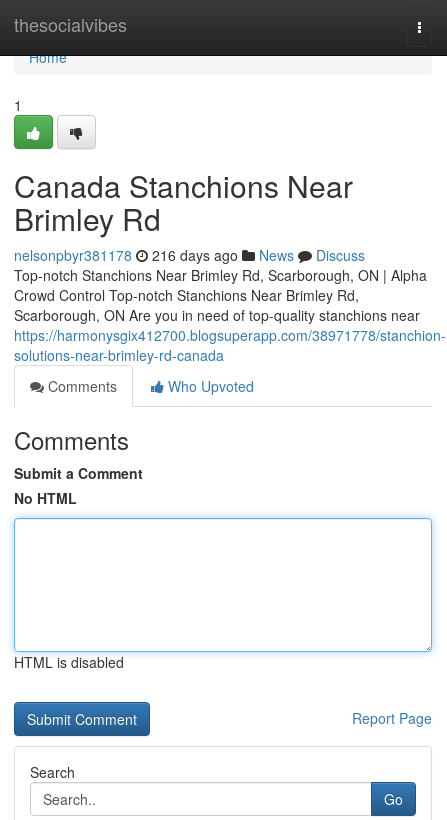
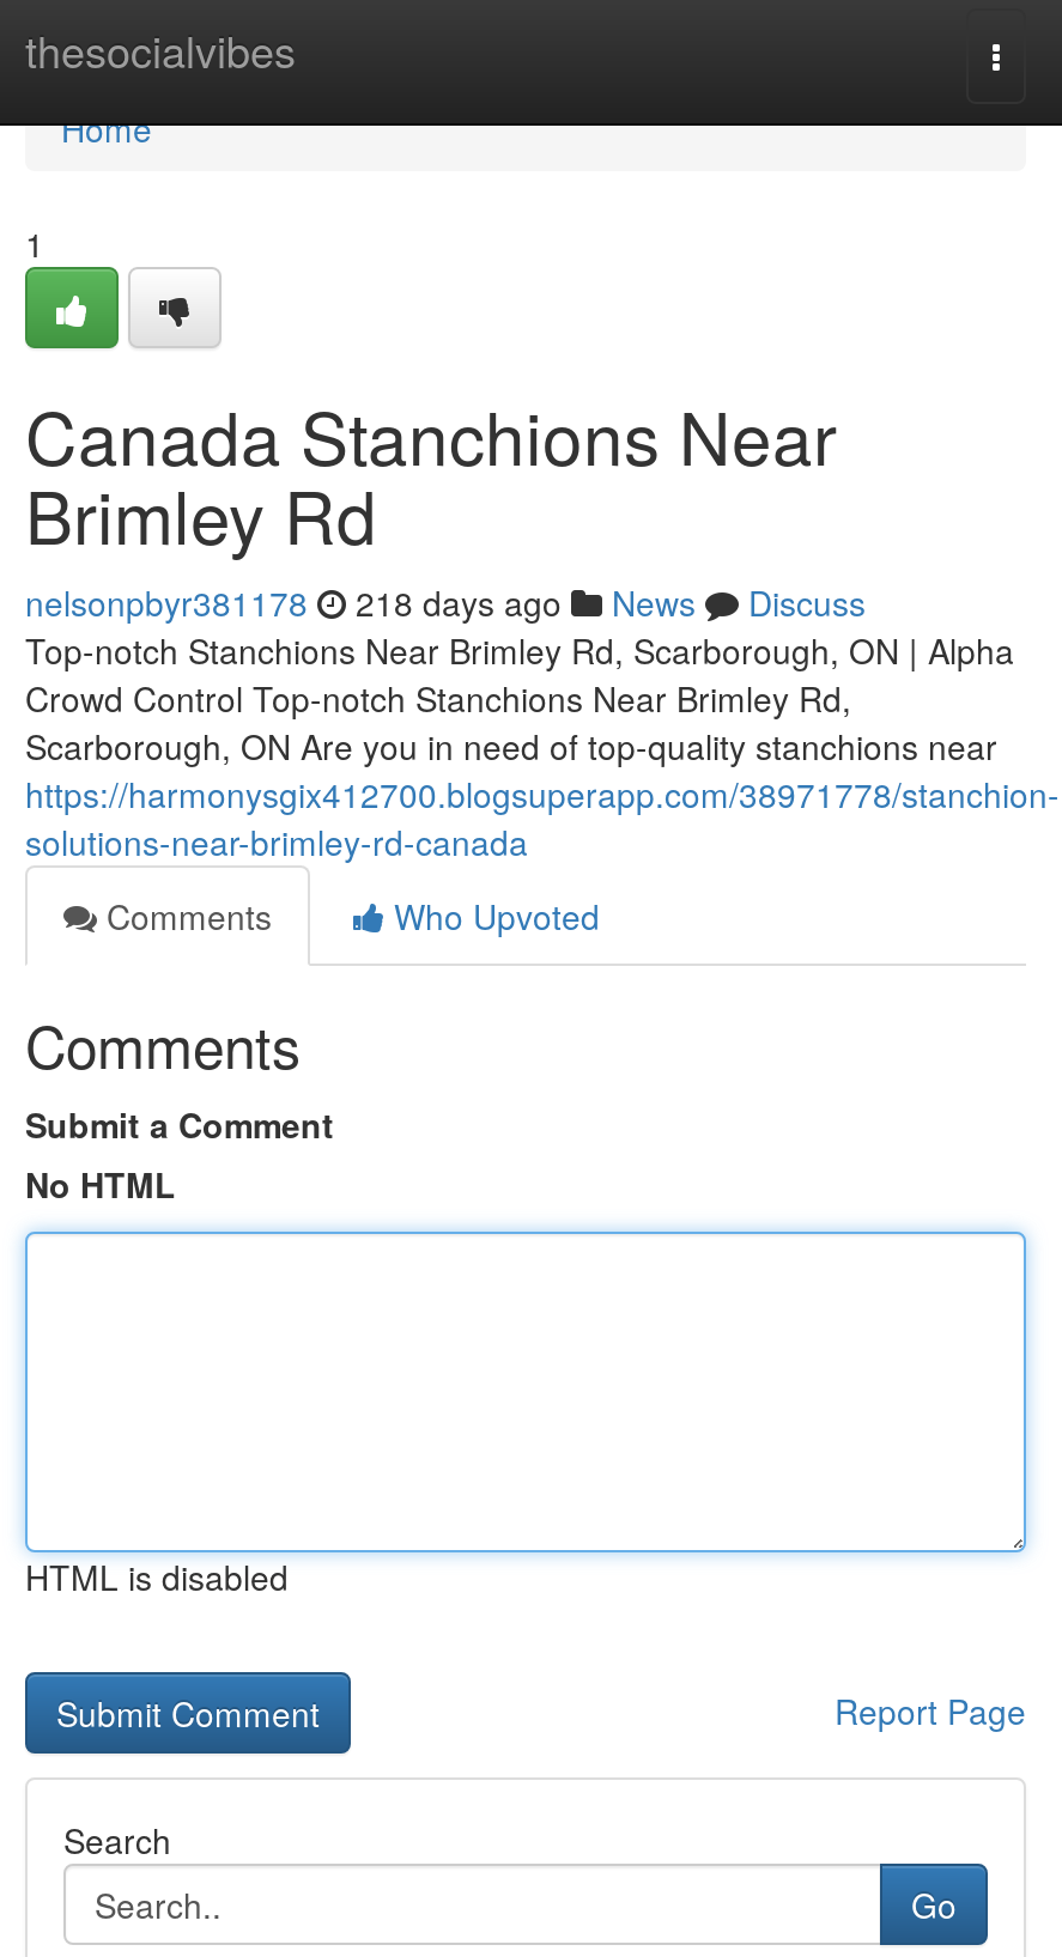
- nelsonpbyr381178 216 days ago News Discuss
+ nelsonpbyr381178 218 days ago News Discuss
